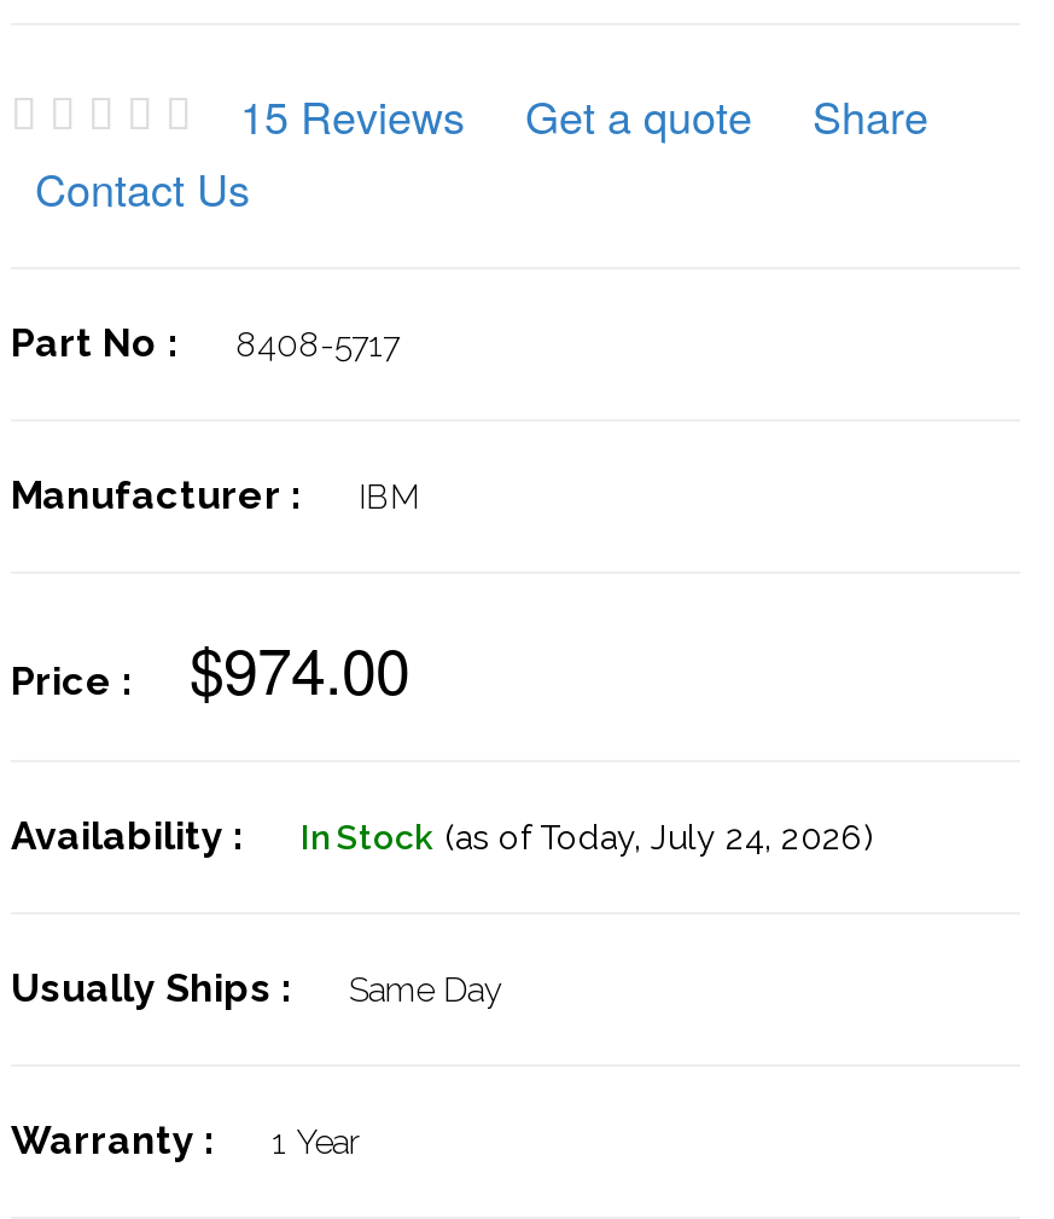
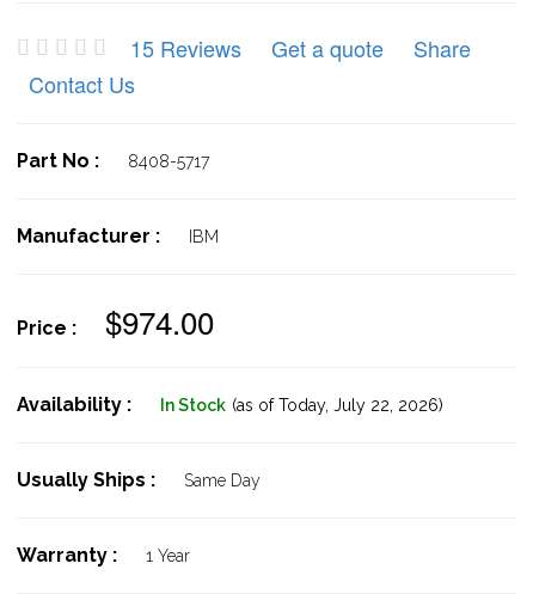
- In Stock (as of Today, July 24, 2026)
+ In Stock (as of Today, July 22, 2026)
